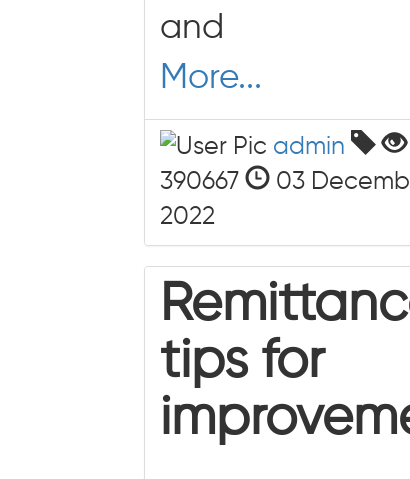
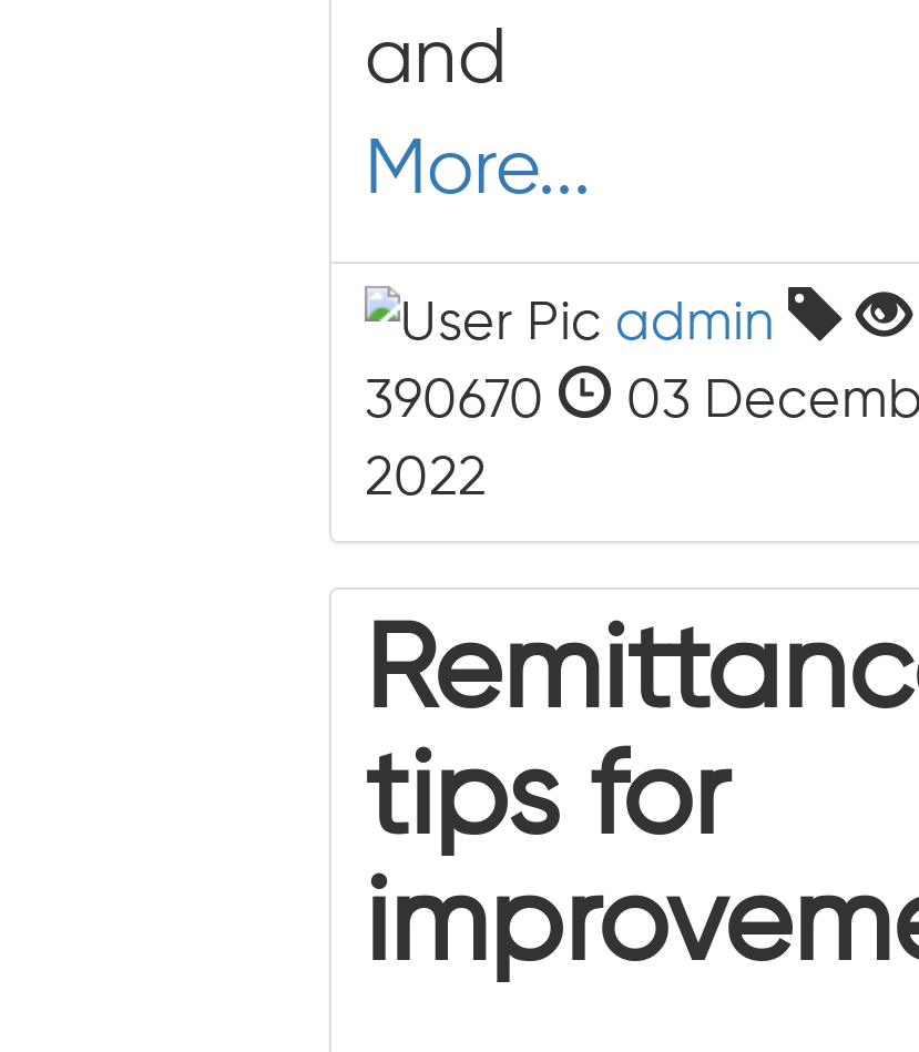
- 390667
+ 390670
